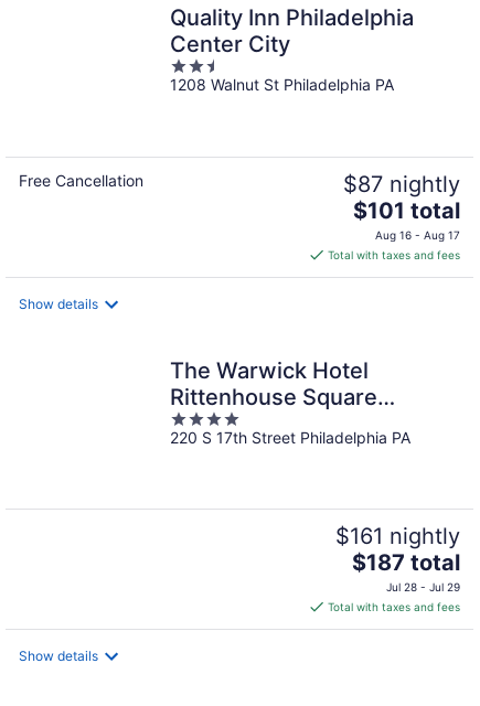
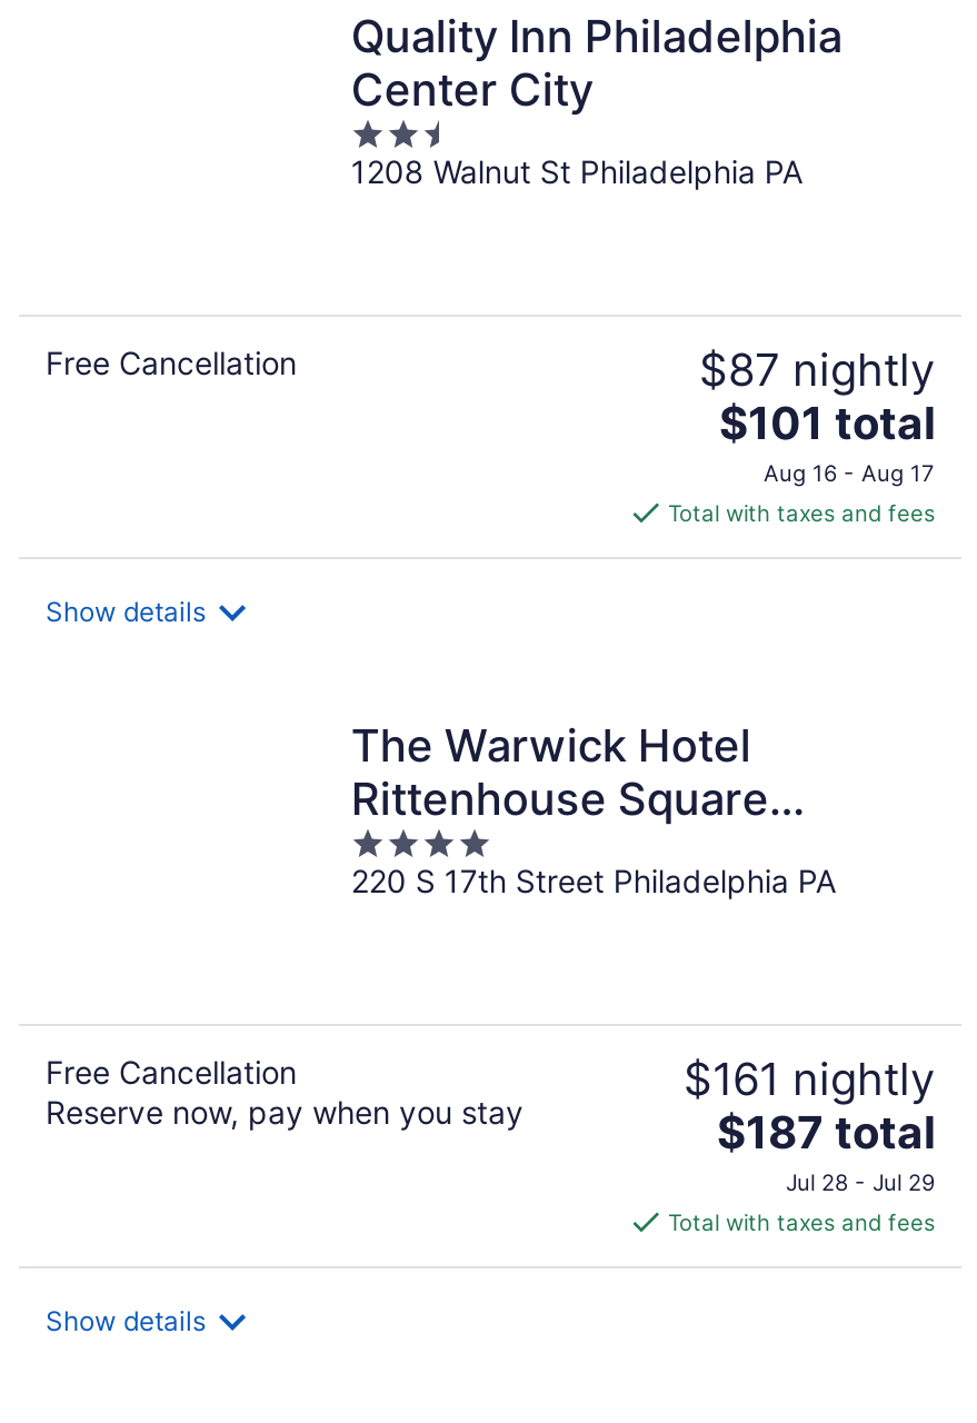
+ Free Cancellation
+ Reserve now, pay when you stay
